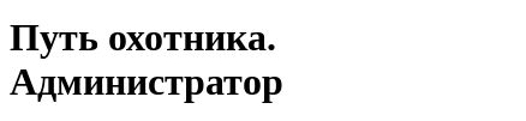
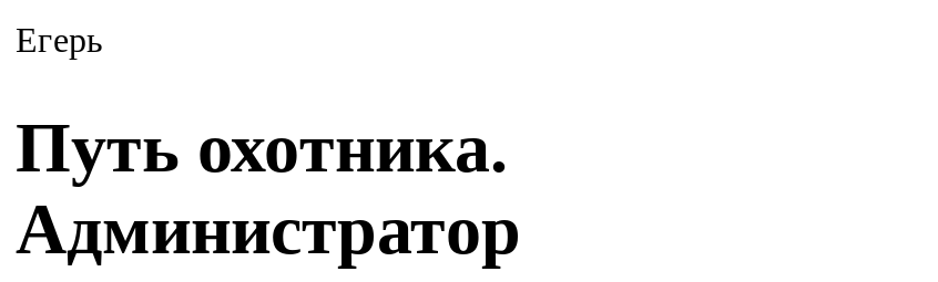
+ Егерь
